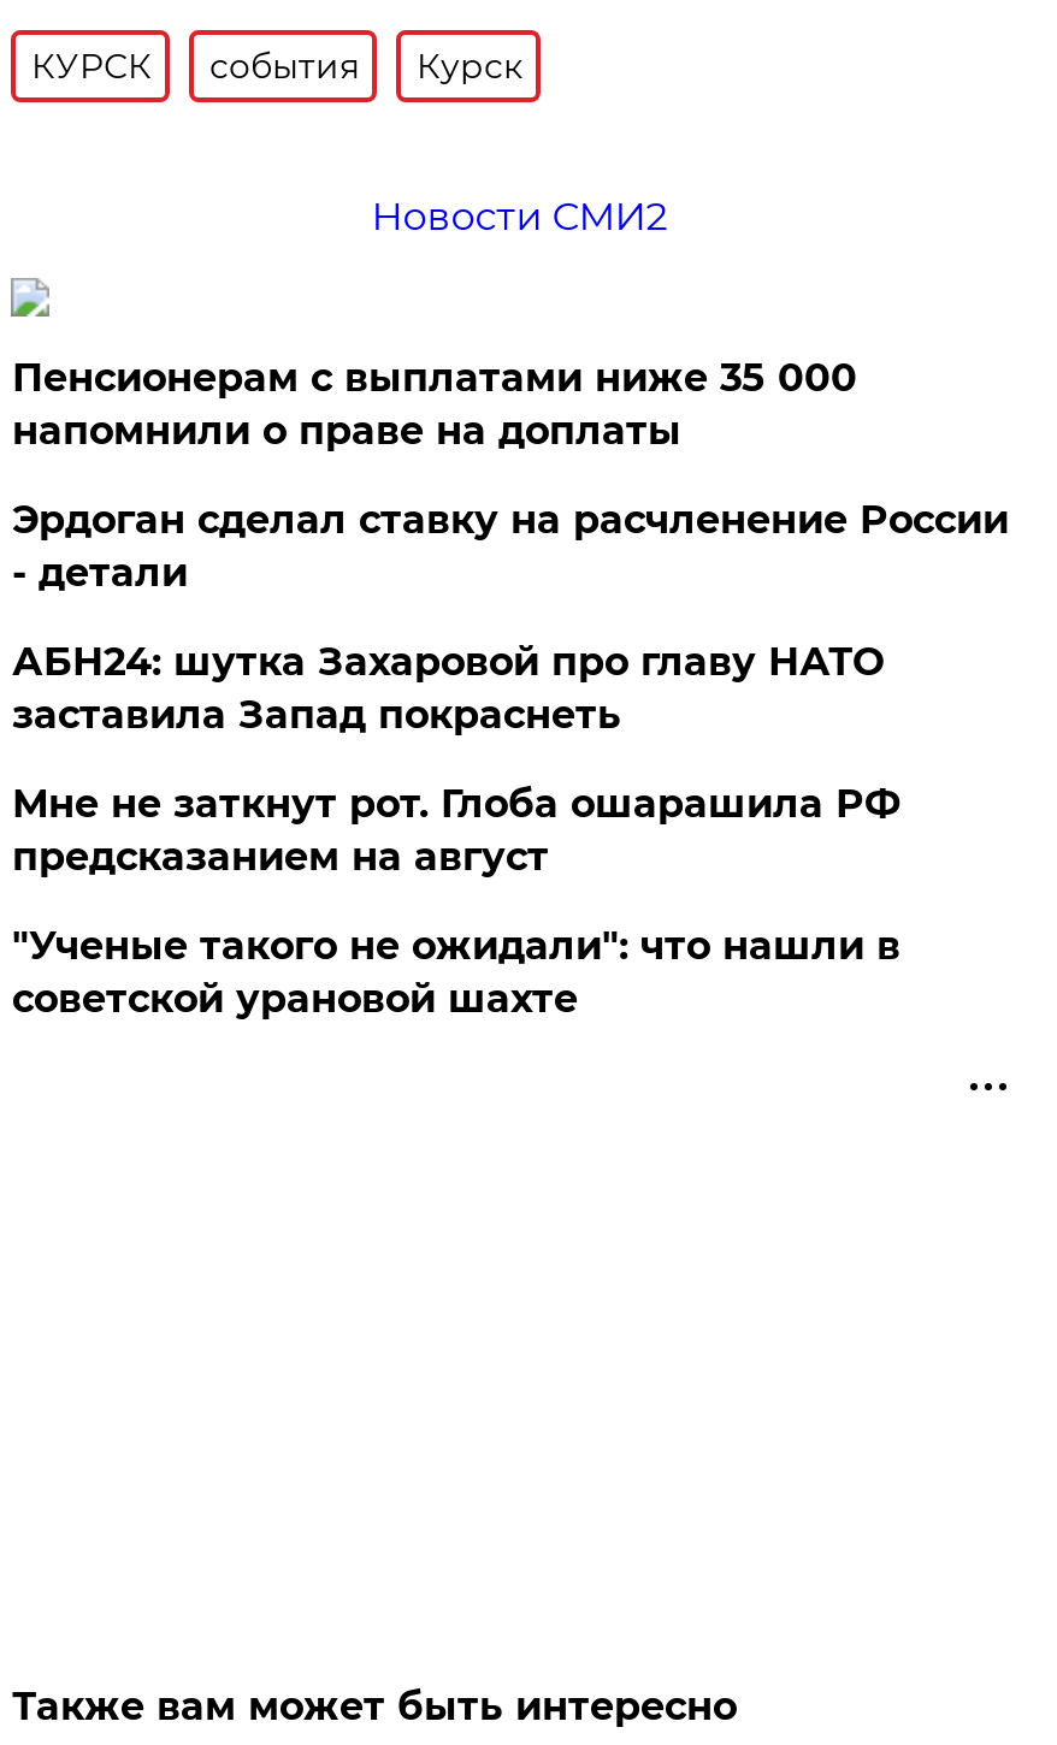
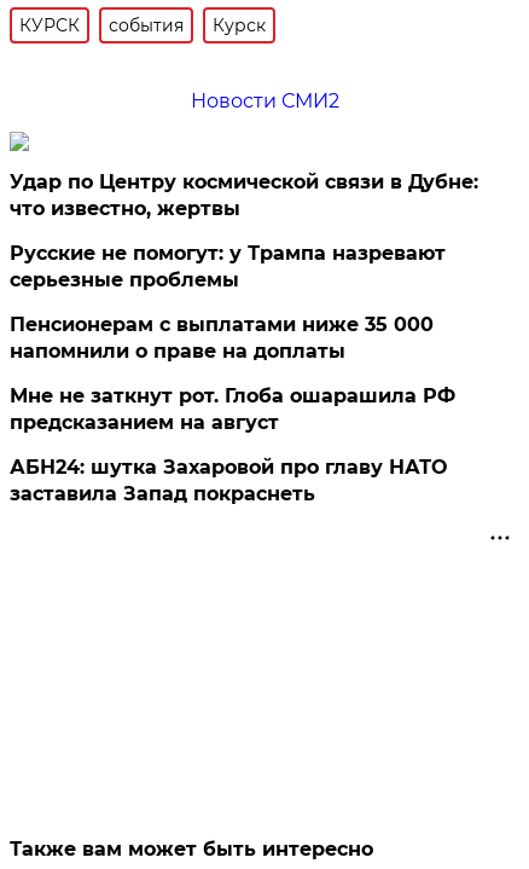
+ Удар по Центру космической связи в Дубне:
+ что известно, жертвы
+ Русские не помогут: у Трампа назревают
+ серьезные проблемы

moved down: Пенсионерам с выплатами ниже 35 000 | напомнили о праве на доплаты

- Эрдоган сделал ставку на расчленение России
- - детали

moved down: АБН24: шутка Захаровой про главу НАТО | заставила Запад покраснеть

- "Ученые такого не ожидали": что нашли в
- советской урановой шахте
